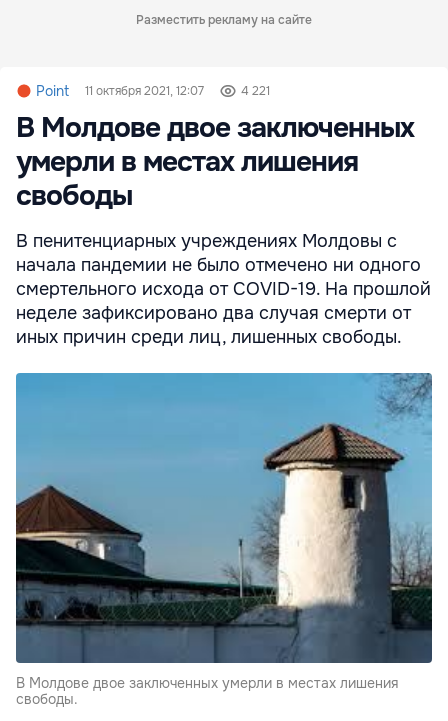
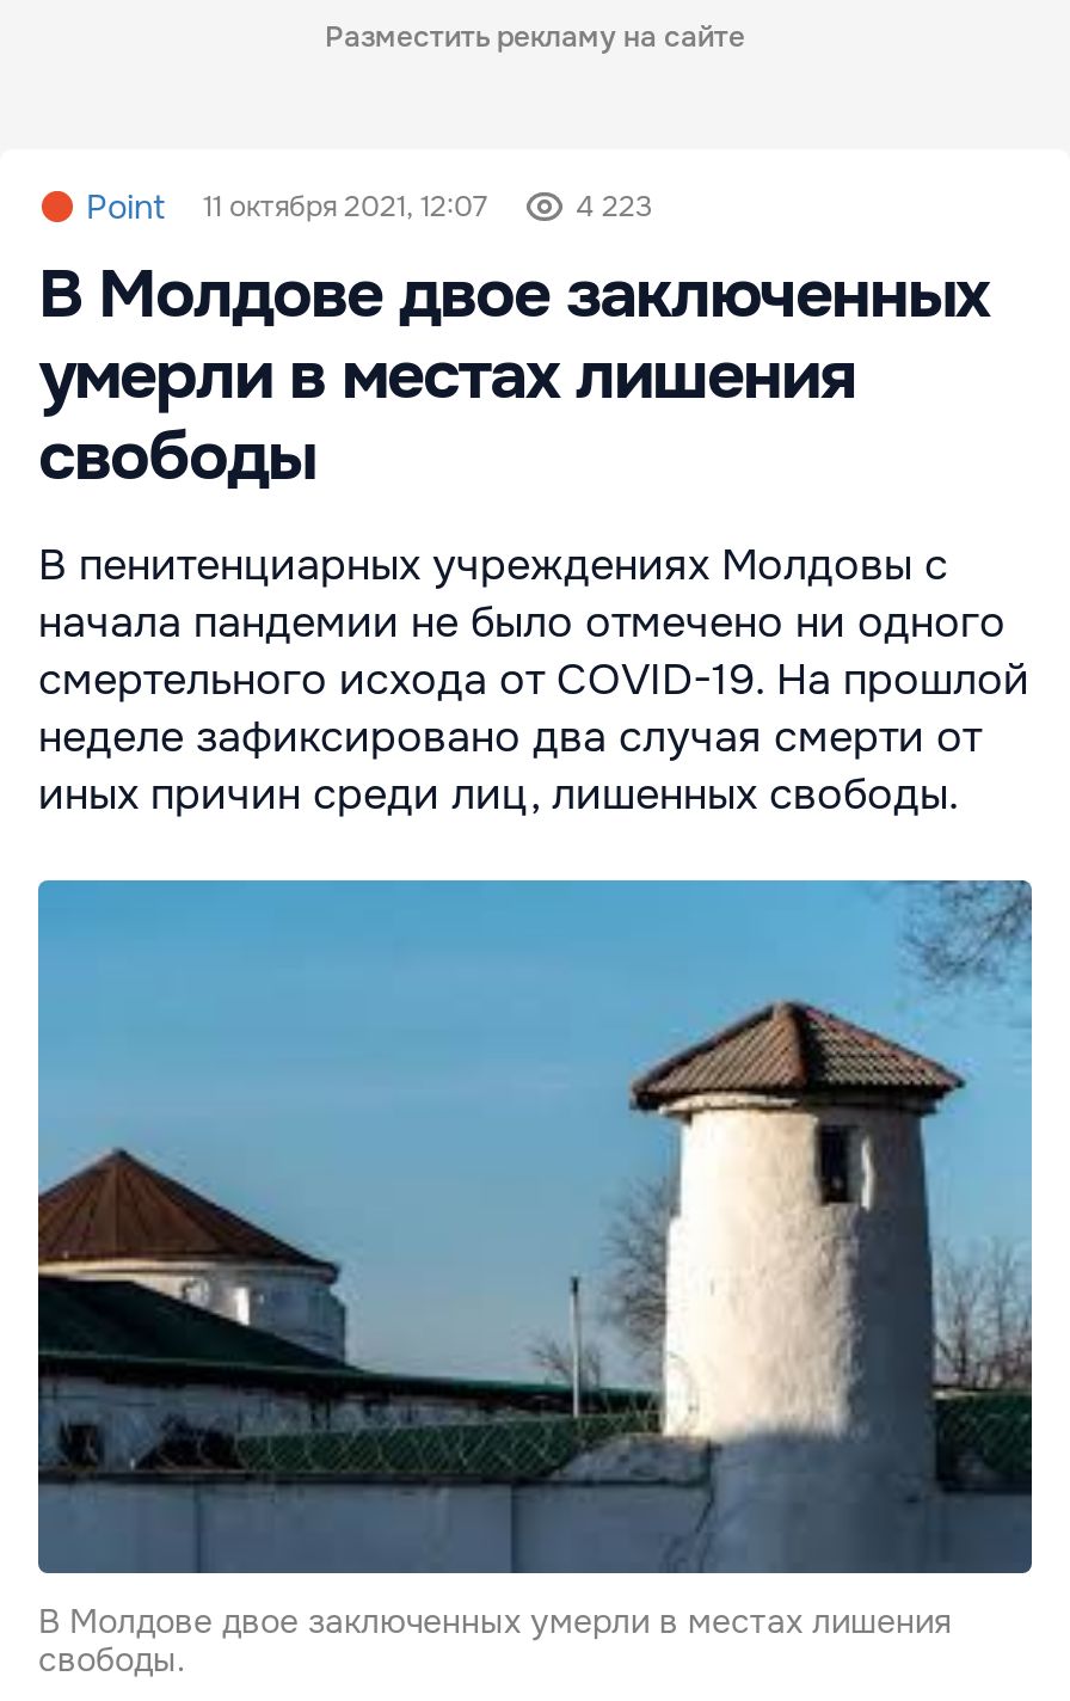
- 4 221
+ 4 223
